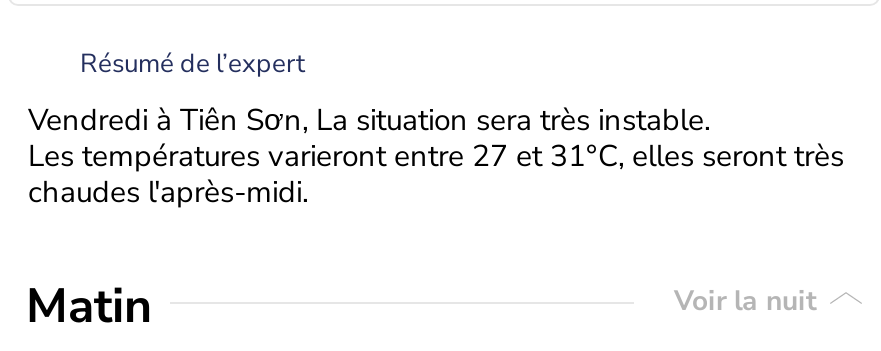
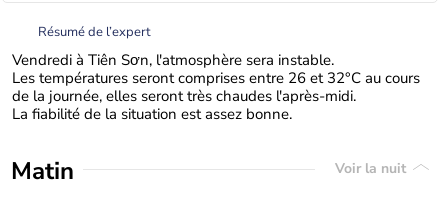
- Vendredi à Tiên Sơn, La situation sera très instable.
- Les températures varieront entre 27 et 31°C, elles seront très
- chaudes l'après-midi.
+ Vendredi à Tiên Sơn, l'atmosphère sera instable.
+ Les températures seront comprises entre 26 et 32°C au cours
+ de la journée, elles seront très chaudes l'après-midi.
+ La fiabilité de la situation est assez bonne.
